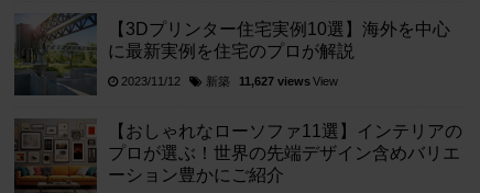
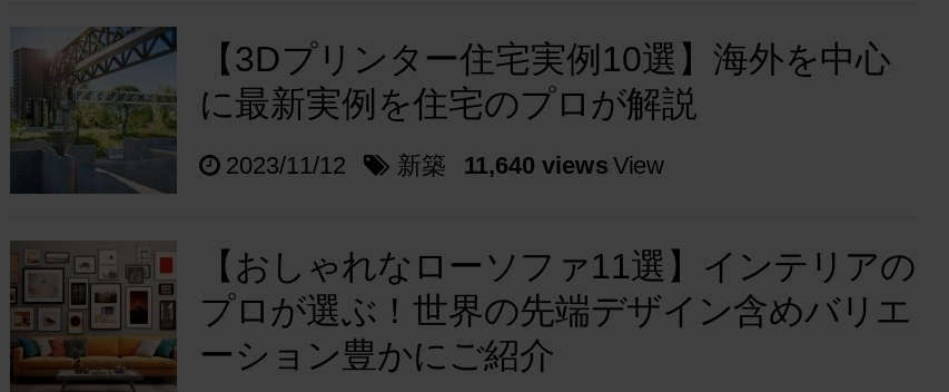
- 2023/11/12 新築 11,627 views View
+ 2023/11/12 新築 11,640 views View
